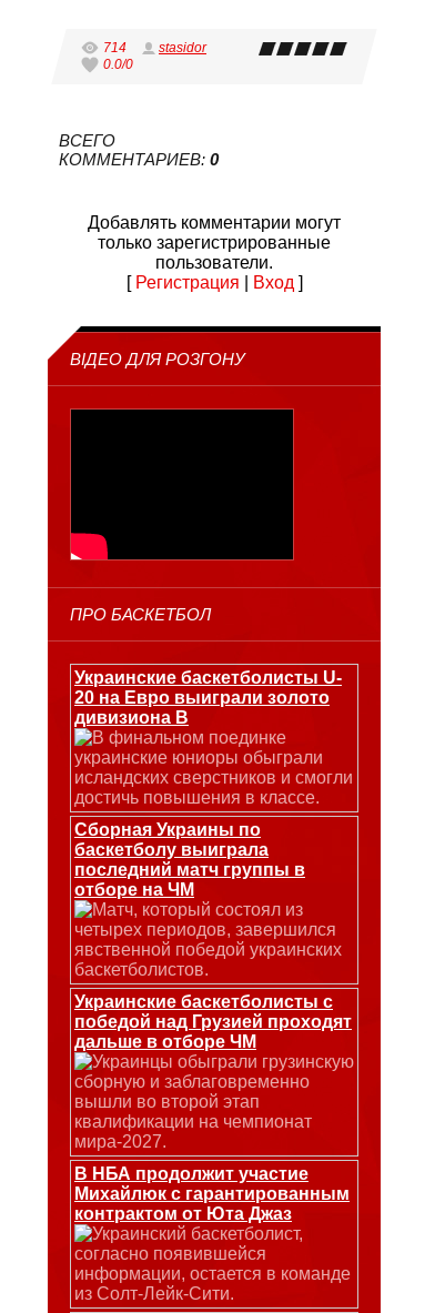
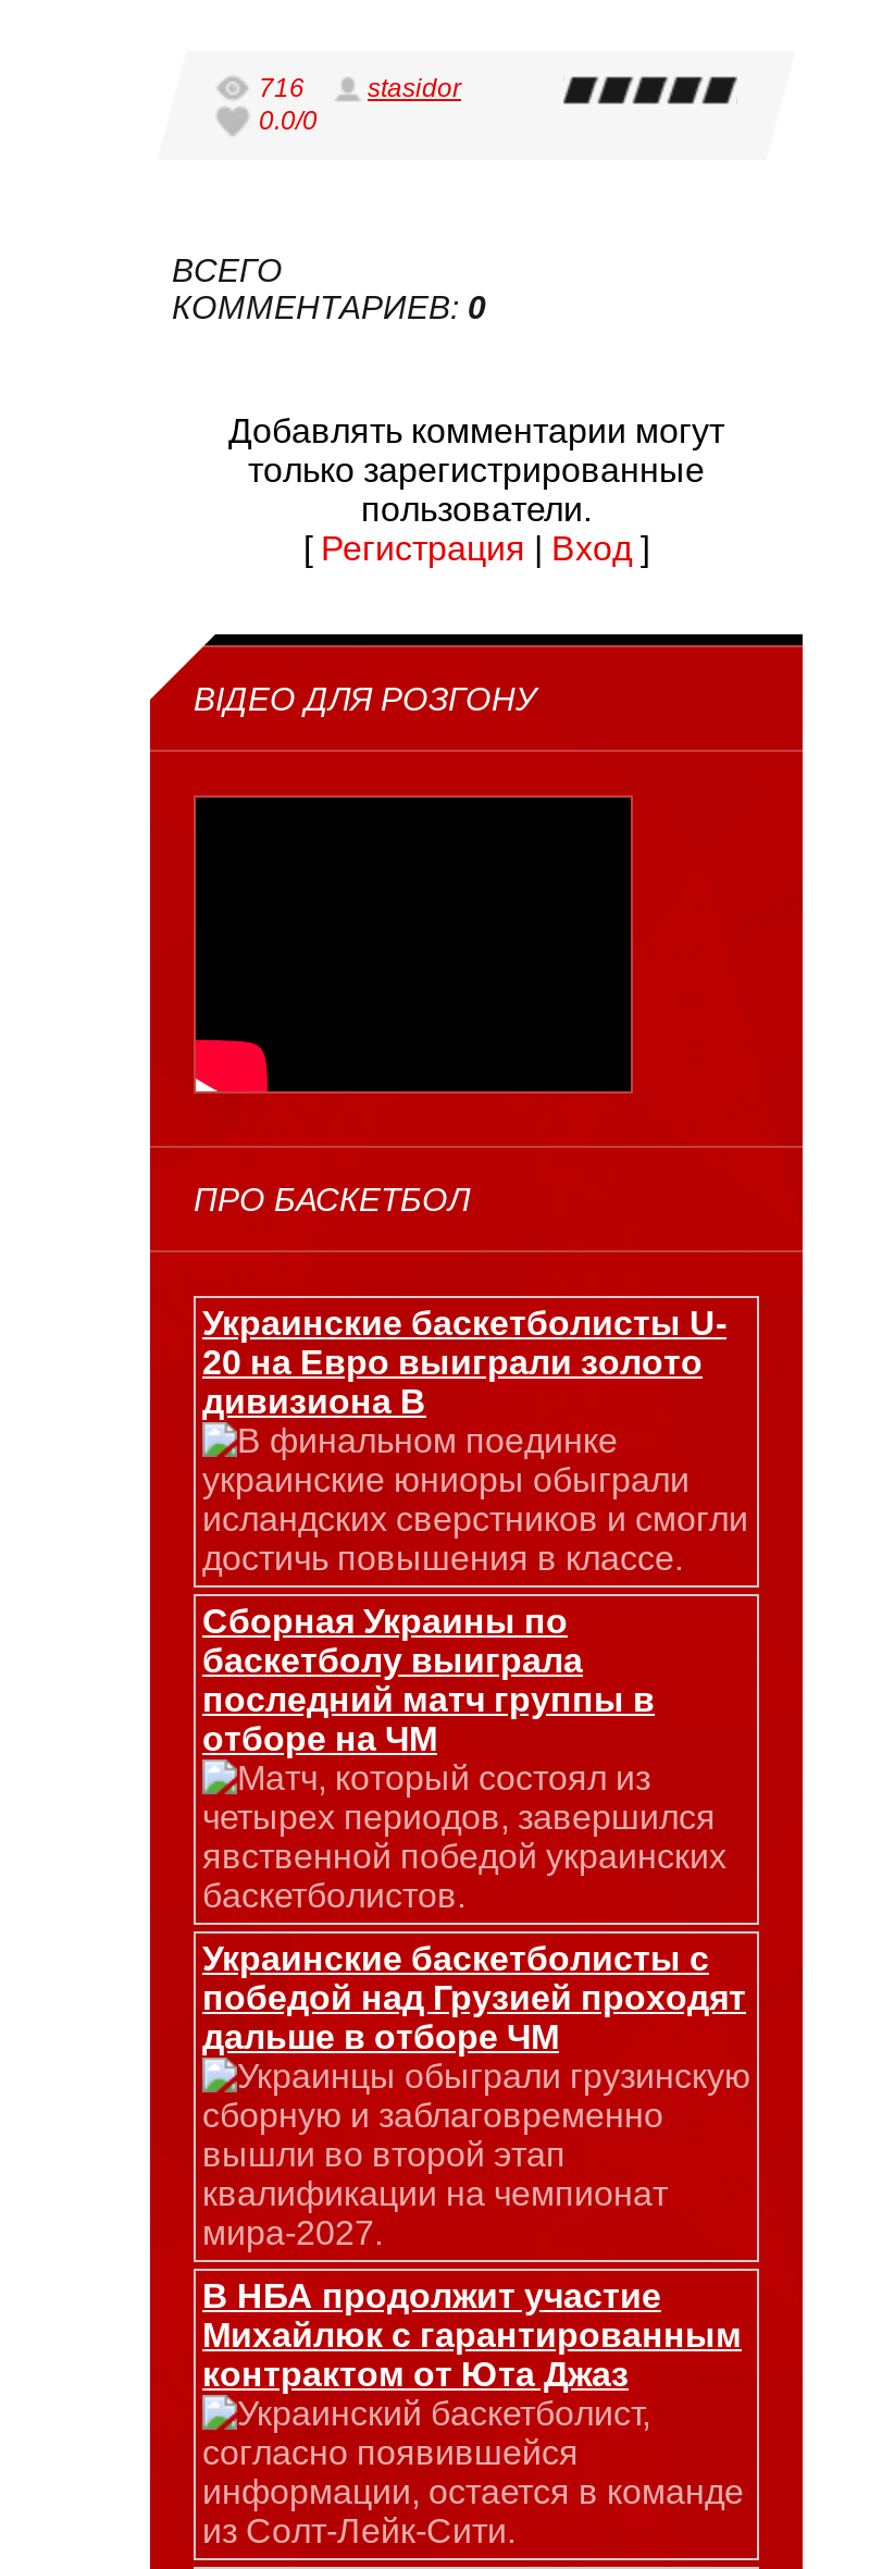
- 714
+ 716
